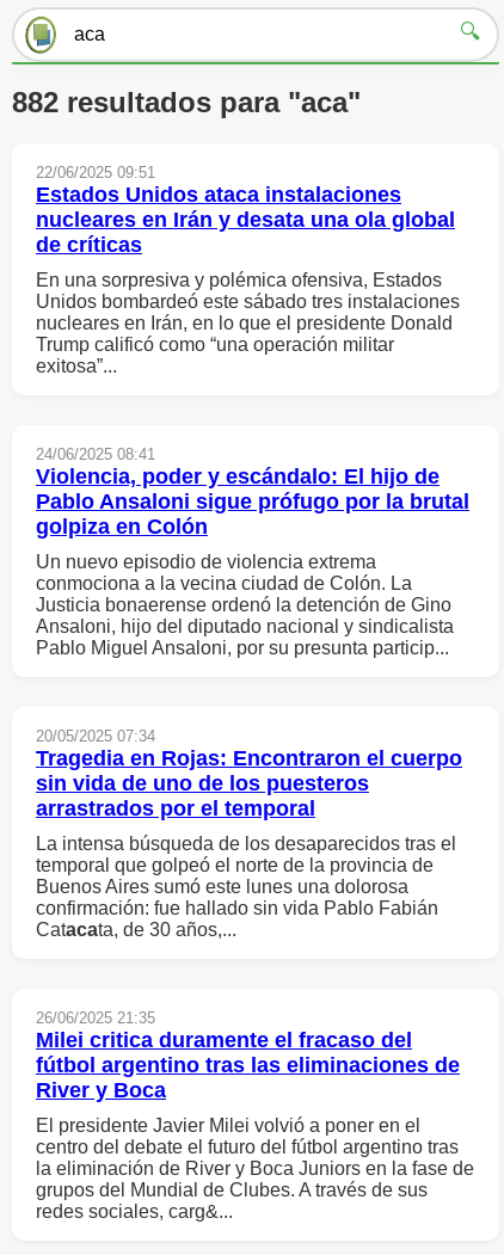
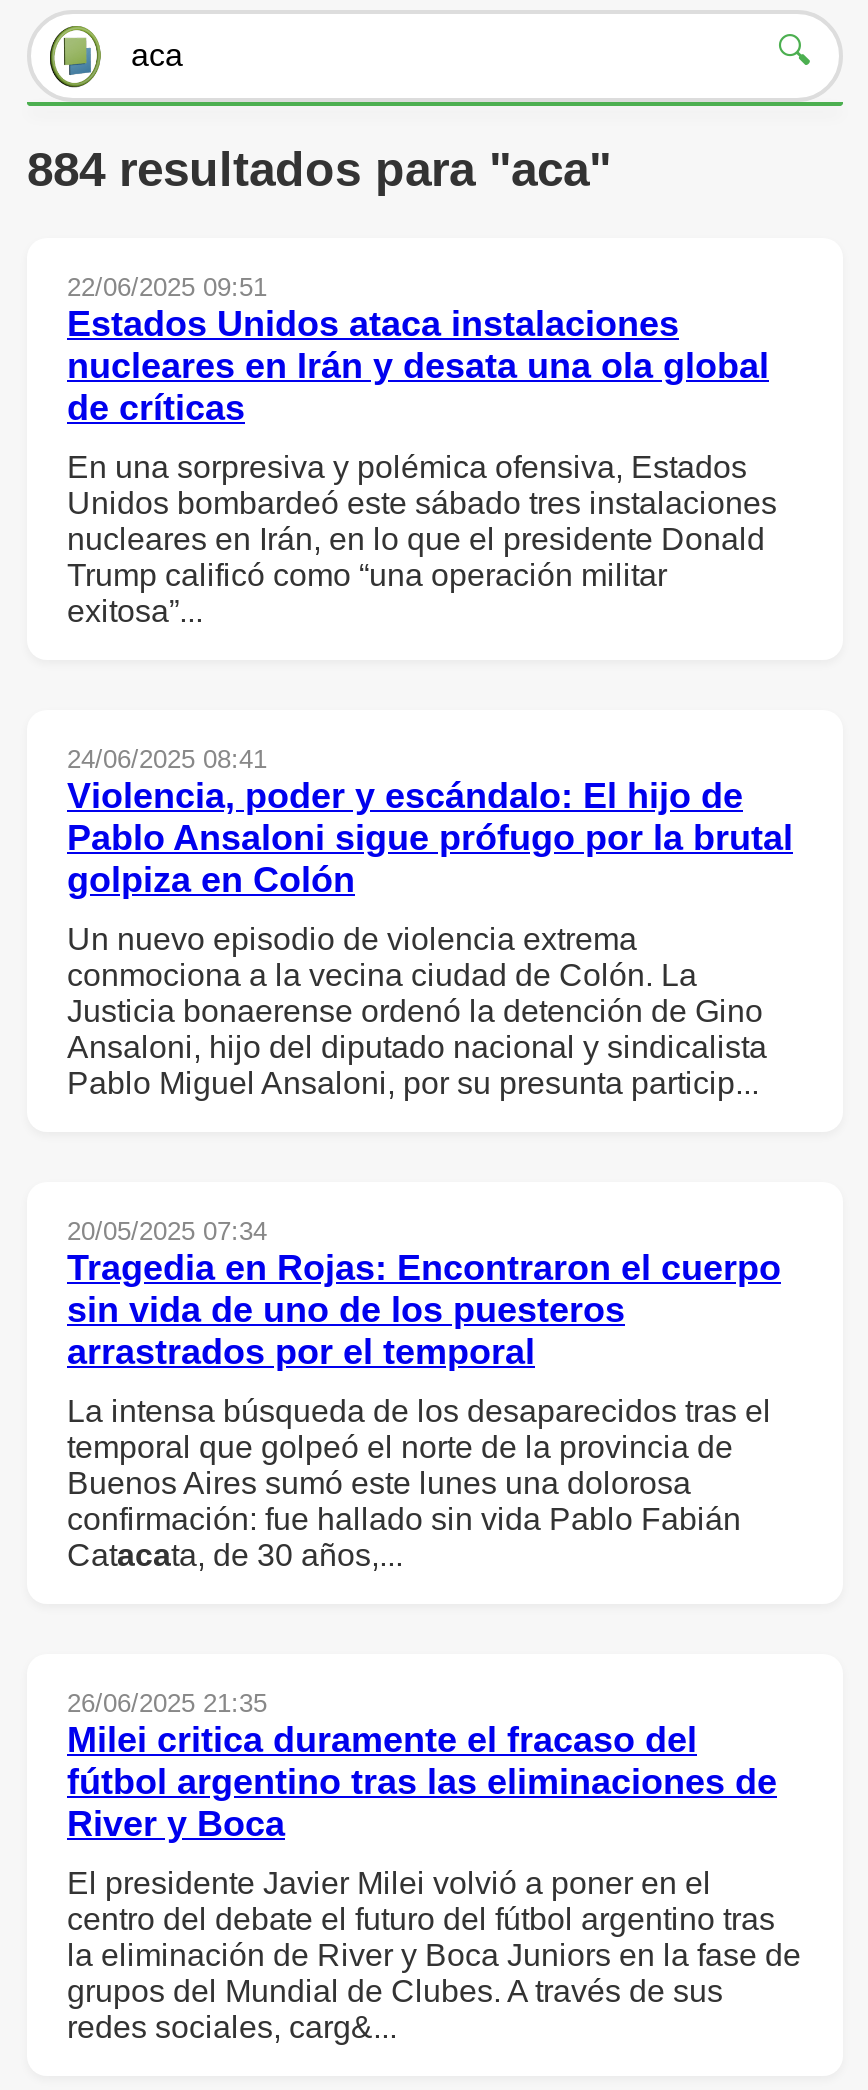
- 882 resultados para "aca"
+ 884 resultados para "aca"
